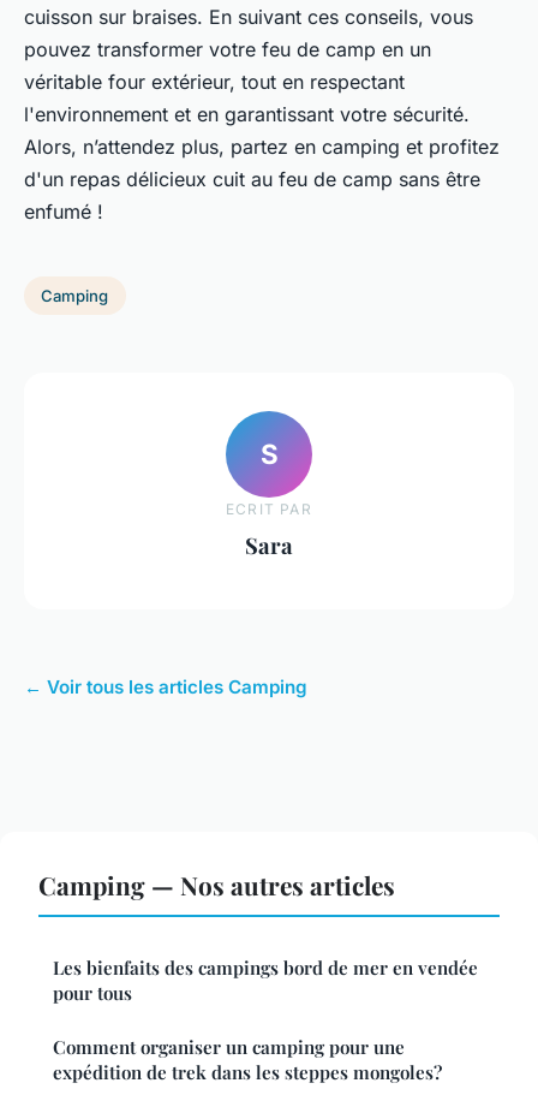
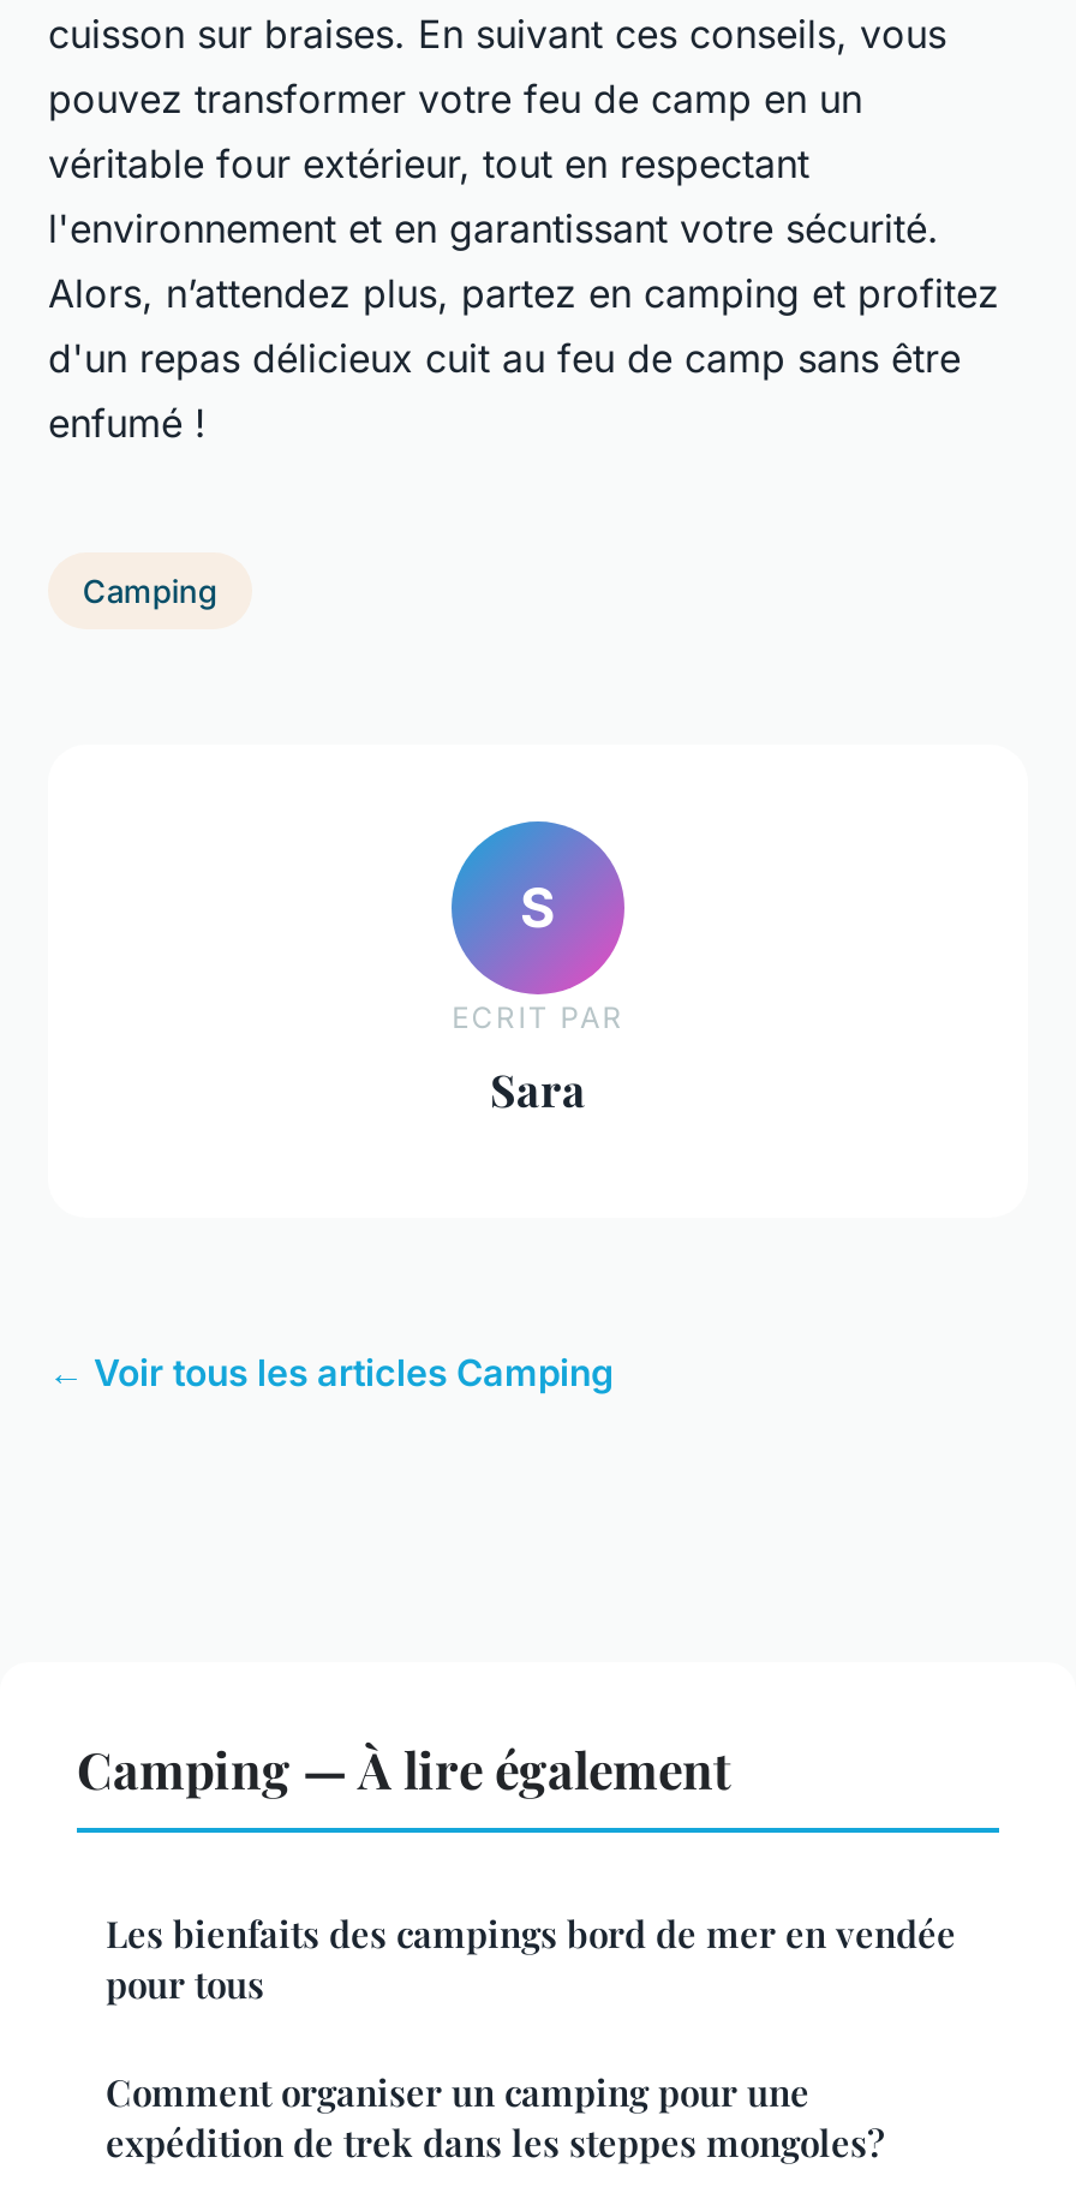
- Camping — Nos autres articles
+ Camping — À lire également
